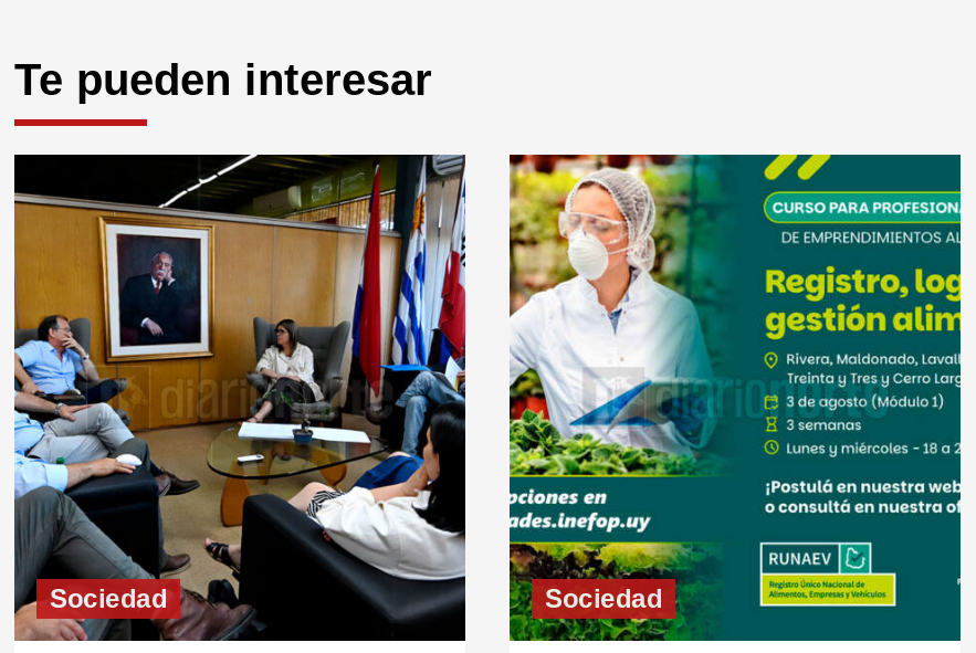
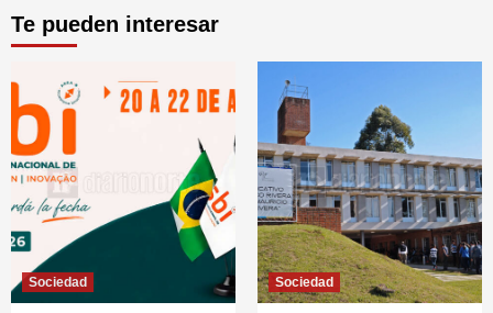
- [image]
+ [image]

- [image]
+ [image]
